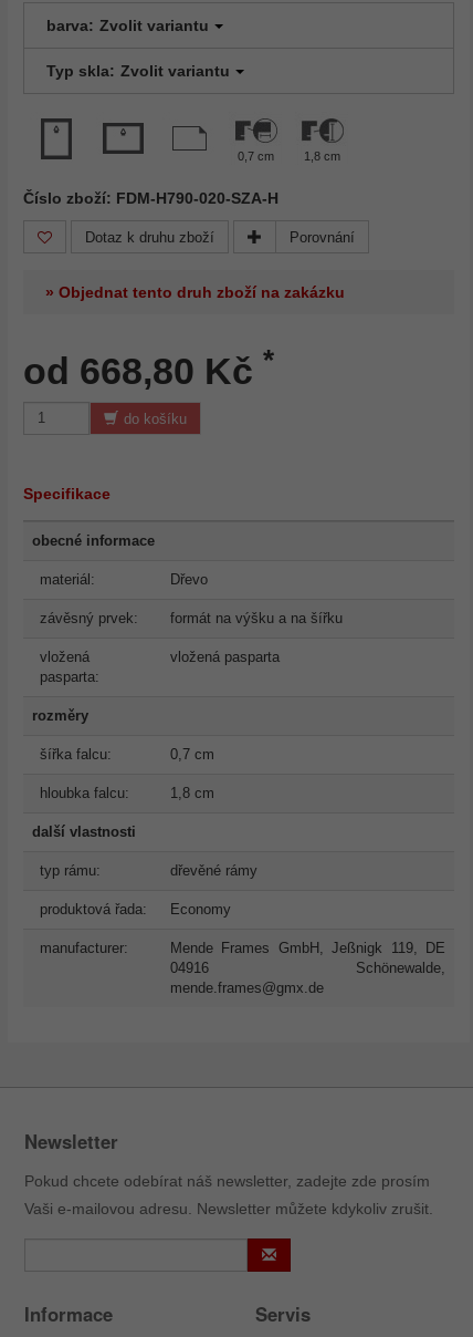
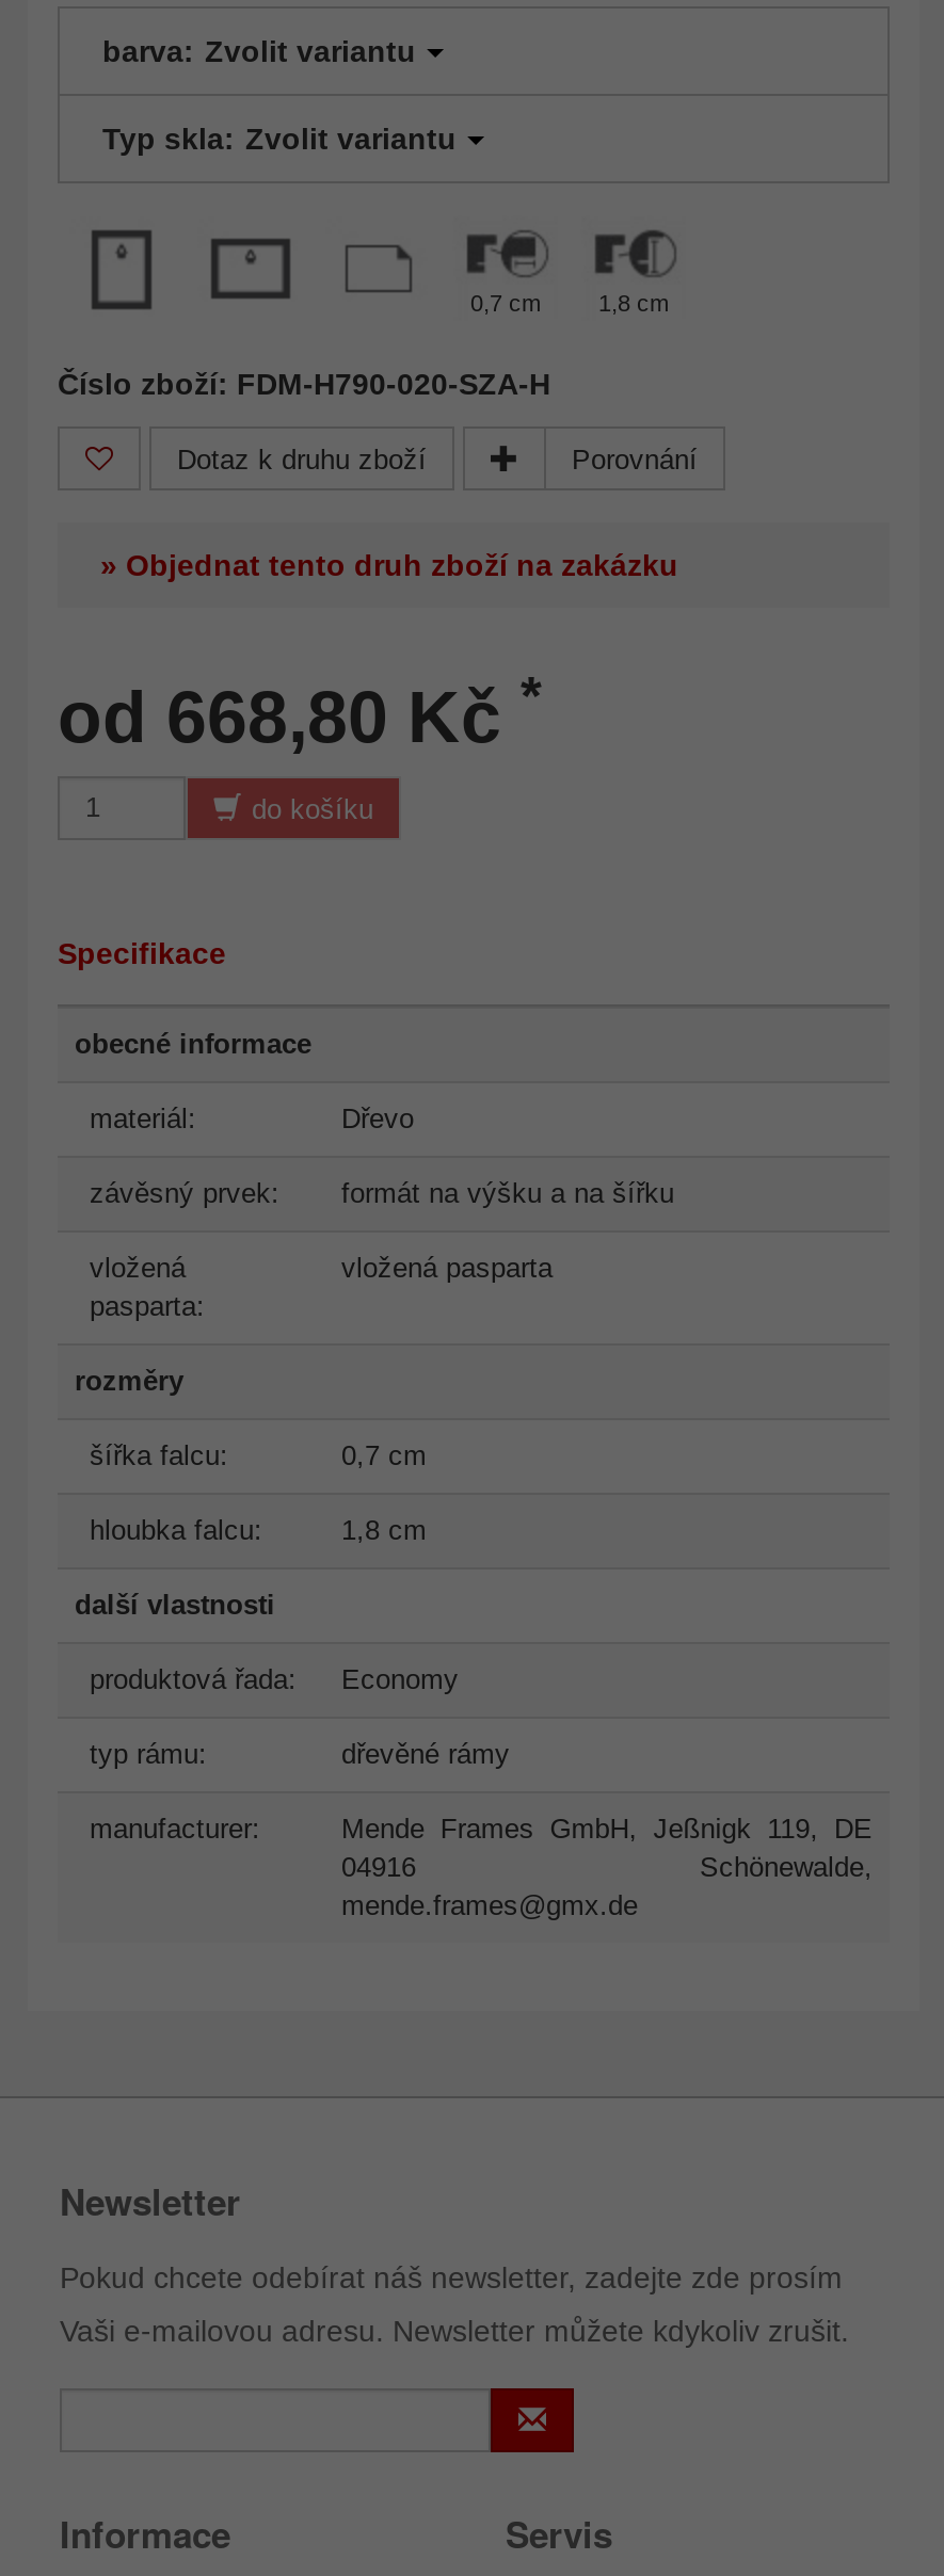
moved down: typ rámu: | dřevěné rámy

moved up: produktová řada: | Economy
